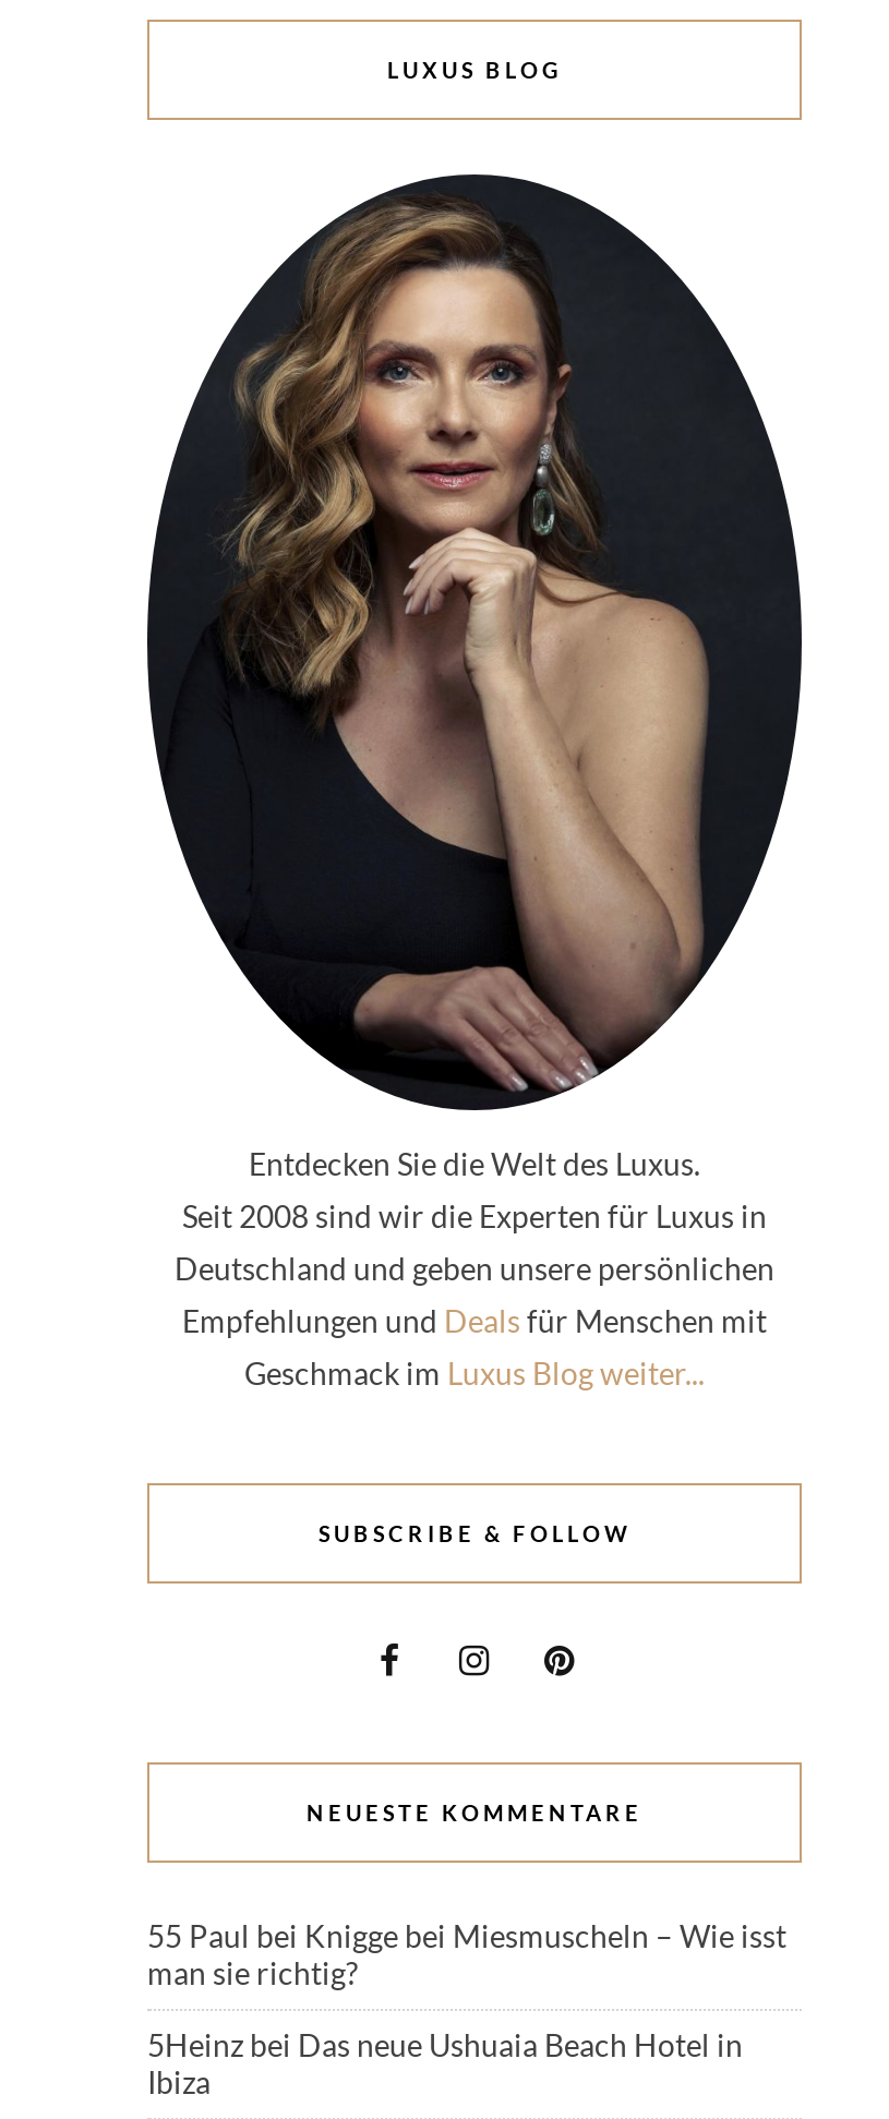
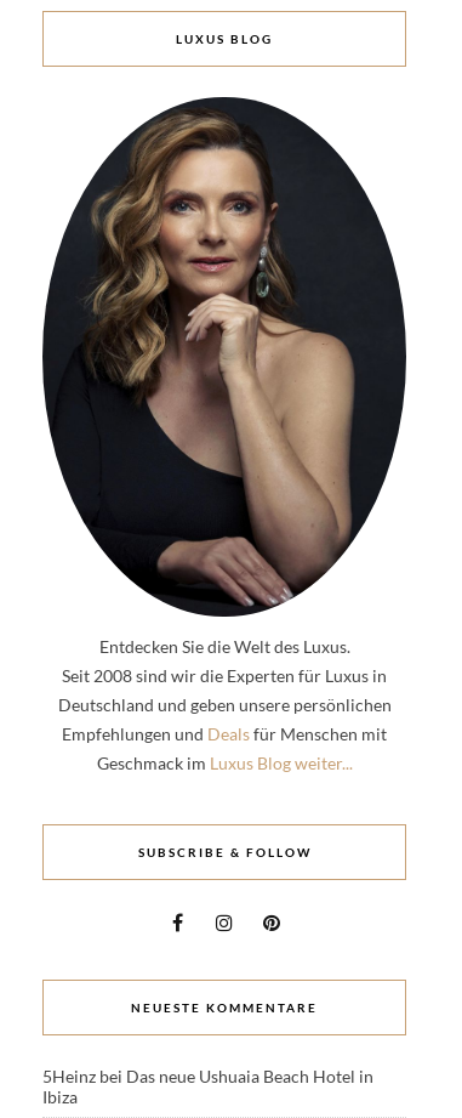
- 55 Paul bei Knigge bei Miesmuscheln – Wie isst
- man sie richtig?
